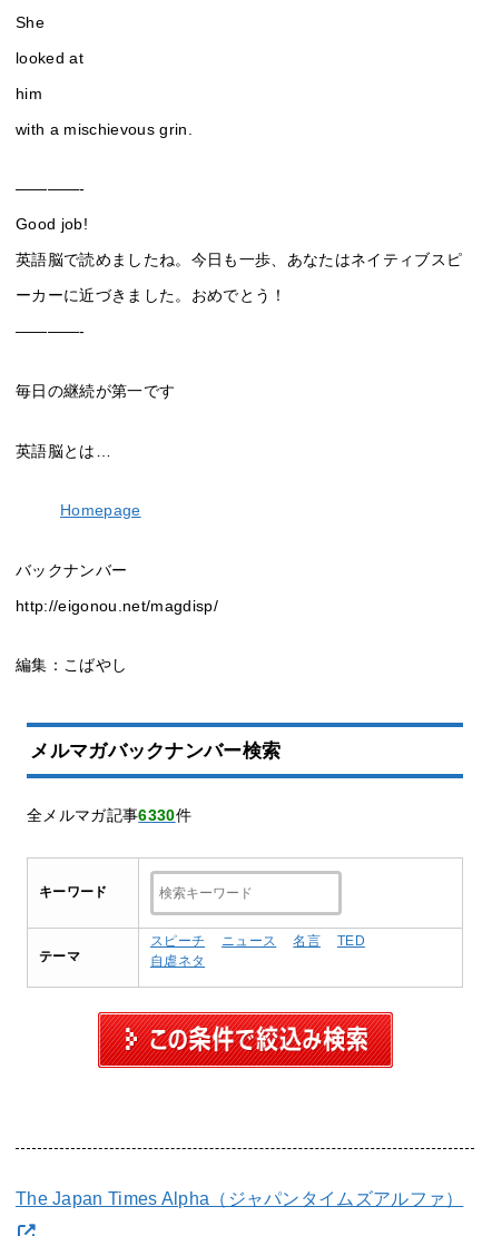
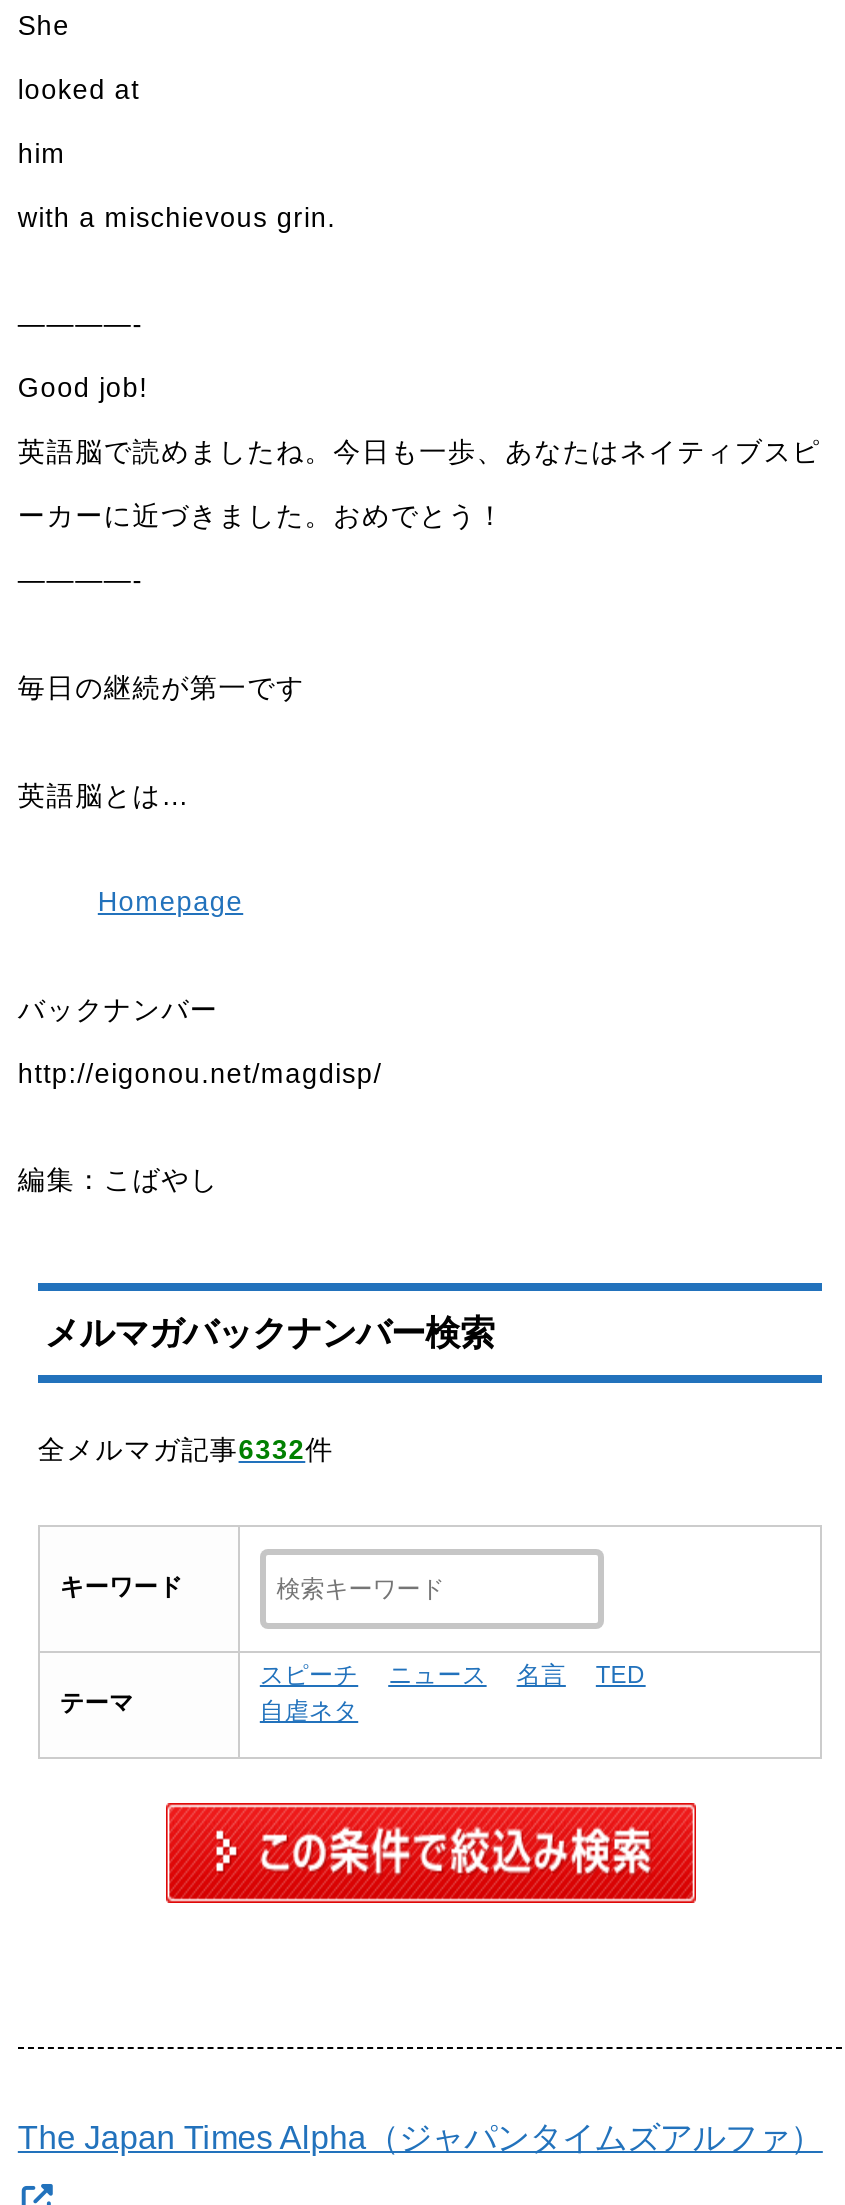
- 全メルマガ記事6330件
+ 全メルマガ記事6332件
